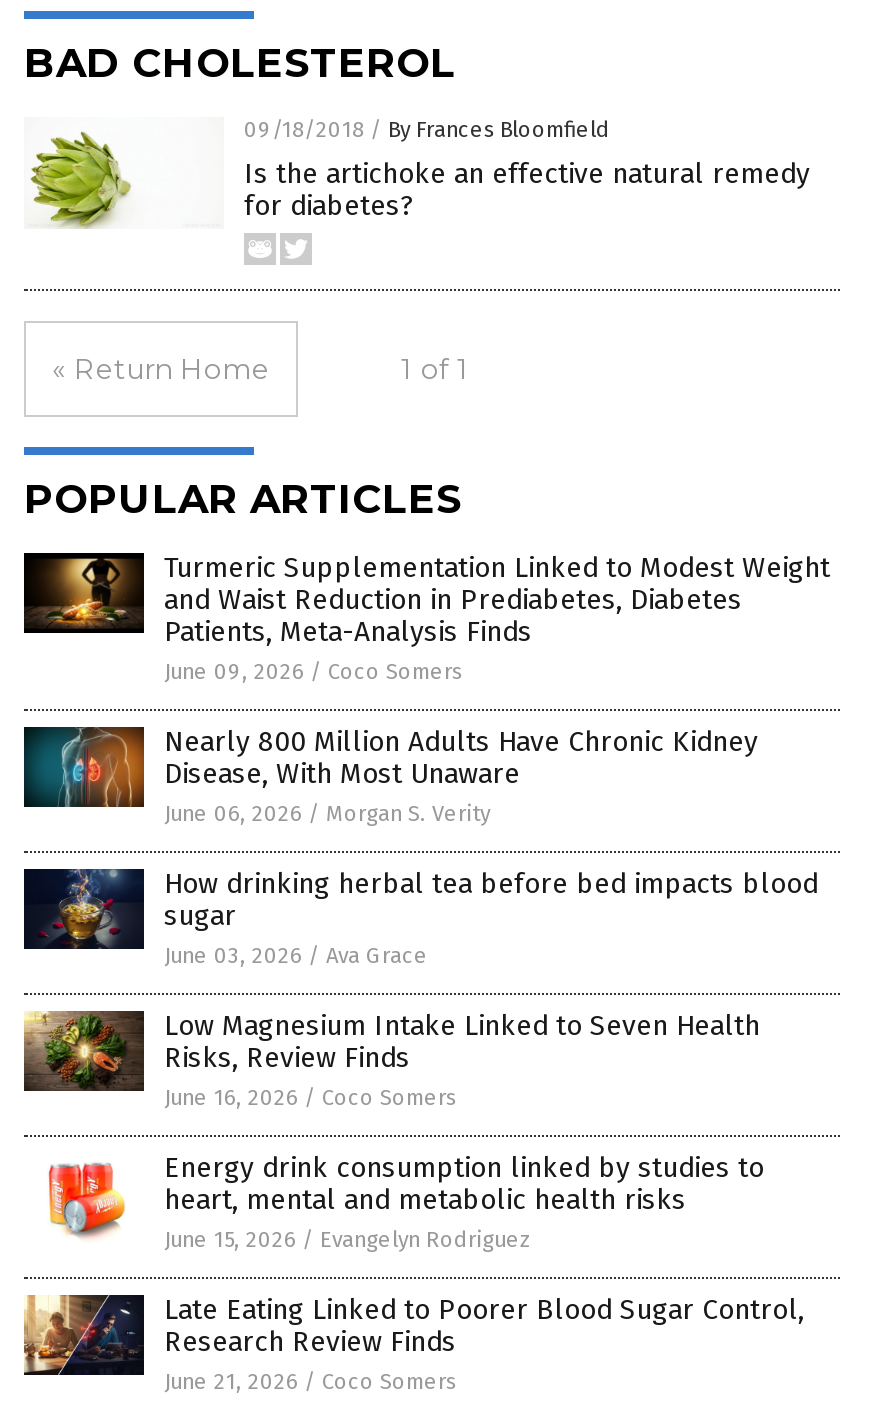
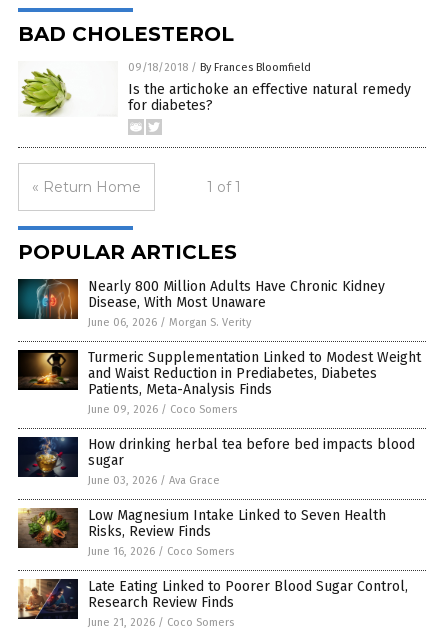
moved down: [image] | Turmeric Supplementation Linked to Modest Weight | and Waist Reduction in Prediabetes, Diabetes | Patients, Meta-Analysis Finds | June 09, 2026 / Coco Somers

moved up: [image] | Nearly 800 Million Adults Have Chronic Kidney | Disease, With Most Unaware | June 06, 2026 / Morgan S. Verity

- [image]
- Energy drink consumption linked by studies to
- heart, mental and metabolic health risks
- June 15, 2026 / Evangelyn Rodriguez
